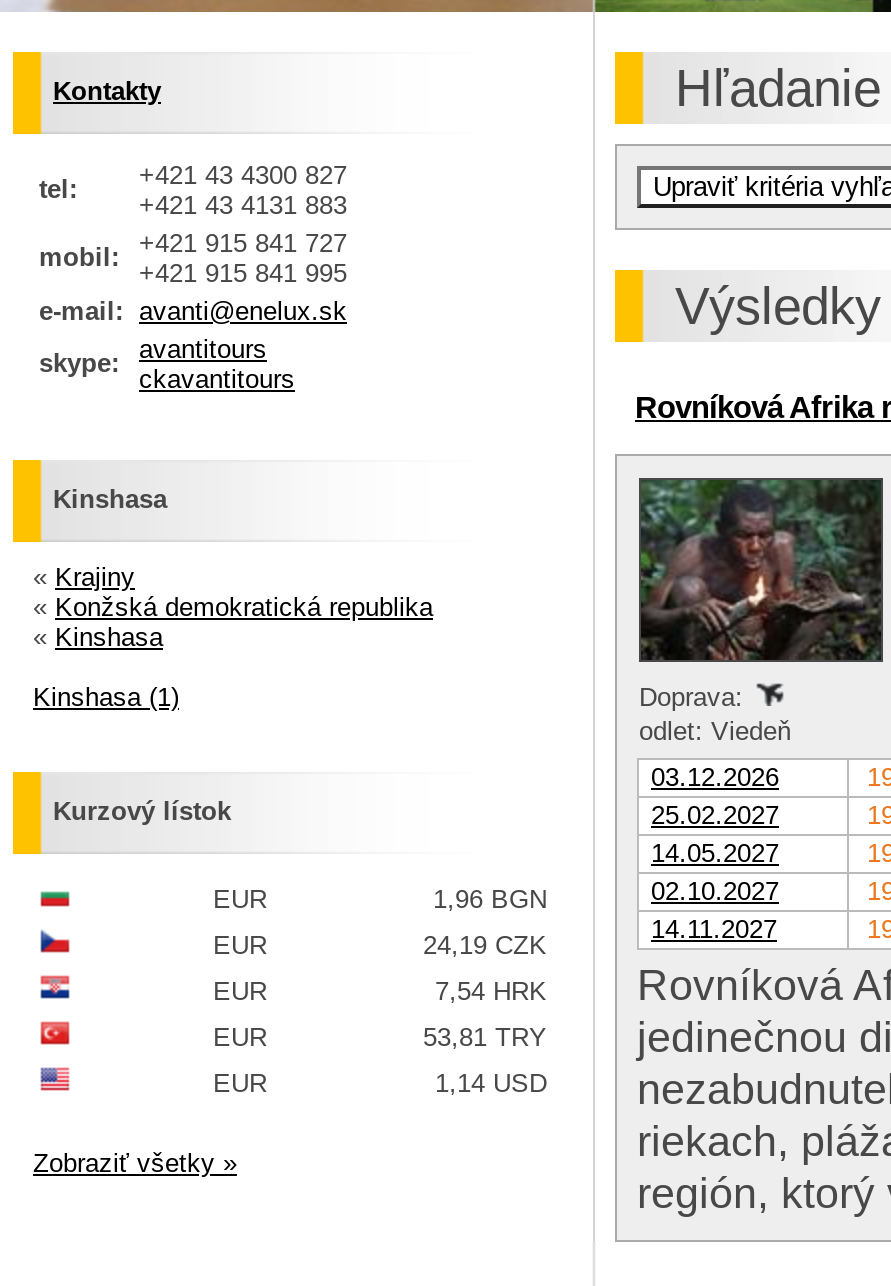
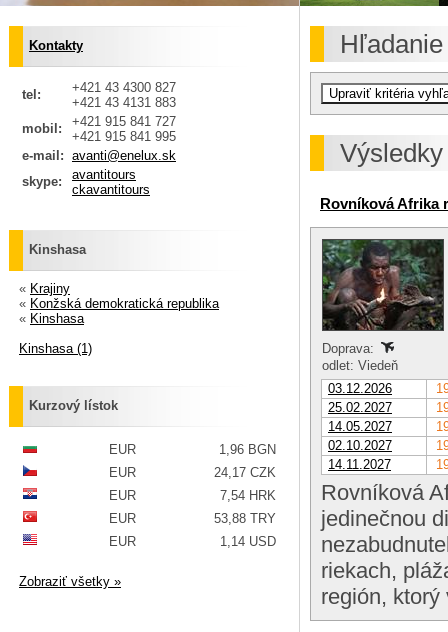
- 24,19 CZK
+ 24,17 CZK

- 53,81 TRY
+ 53,88 TRY
